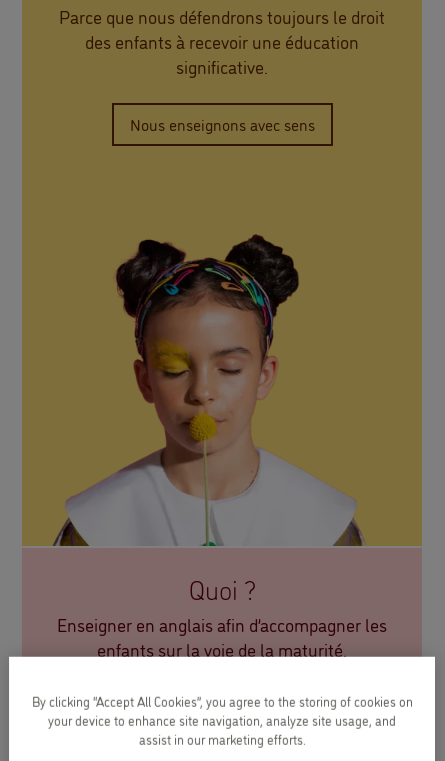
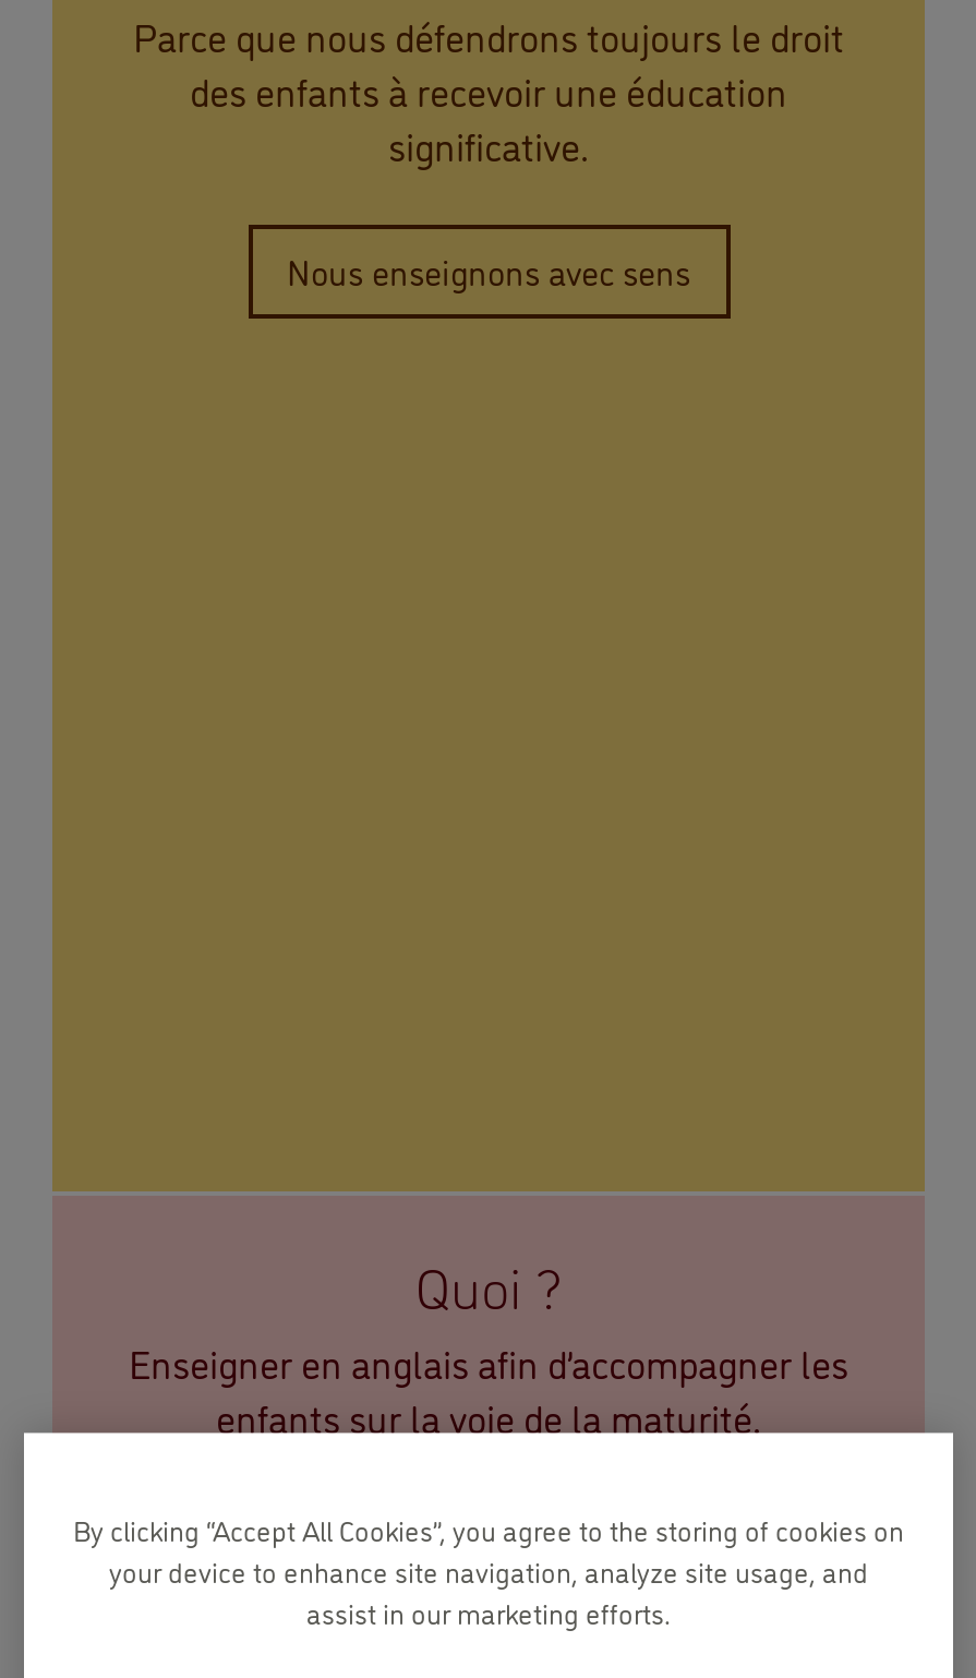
- [image]
